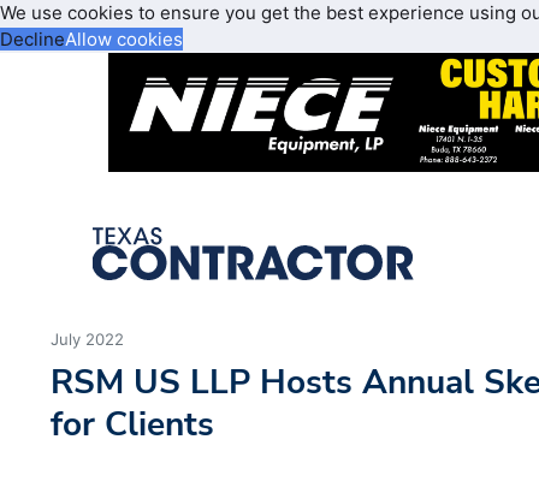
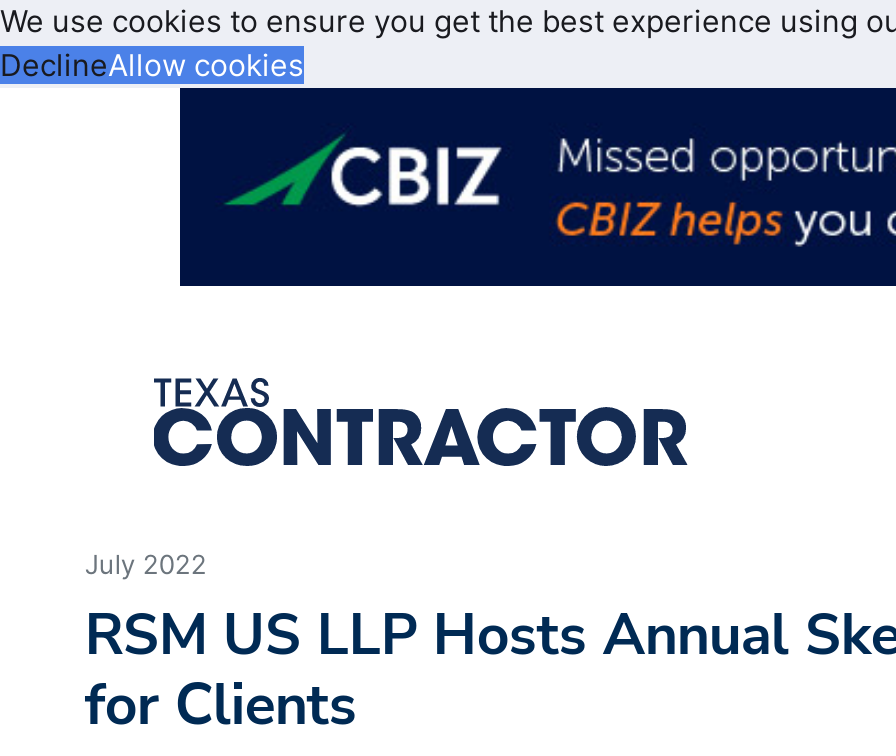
- [image]
+ [image]
